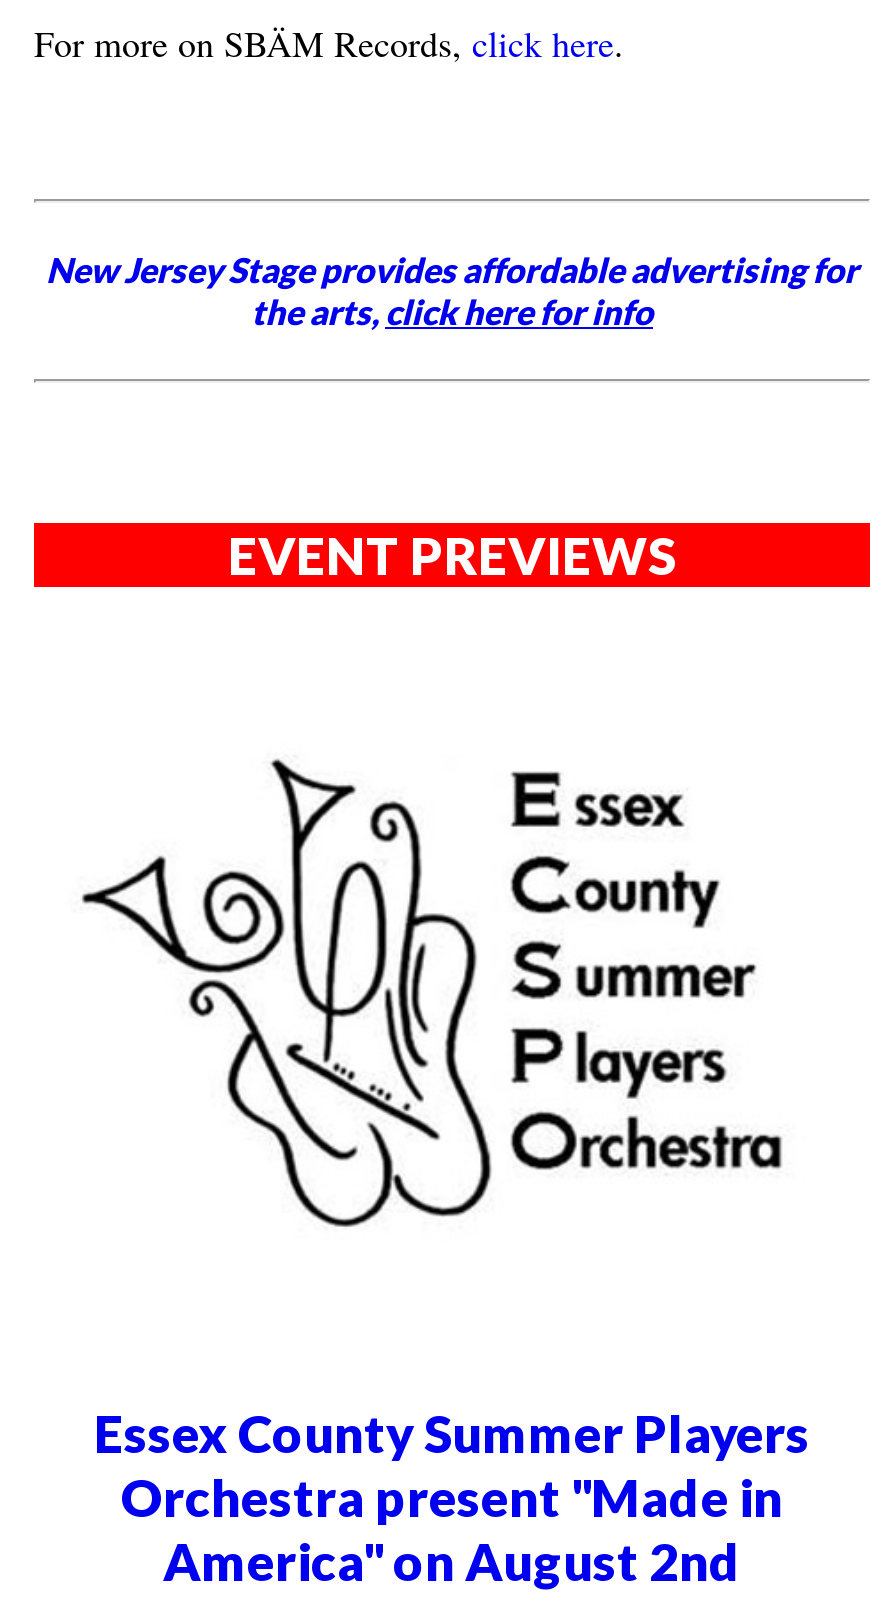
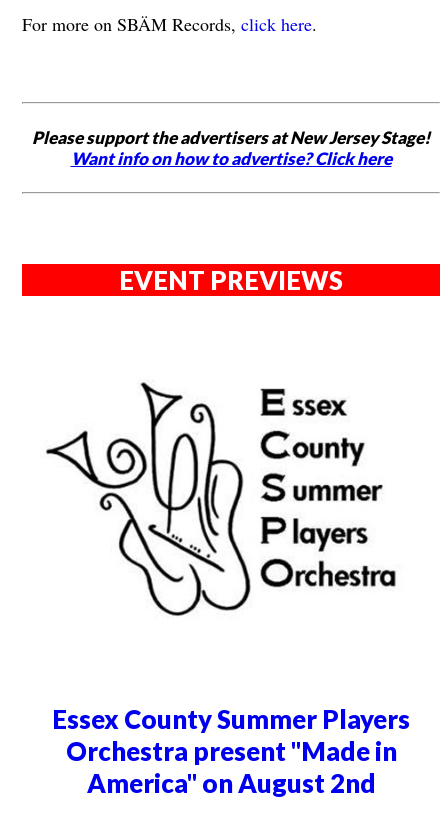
- New Jersey Stage provides affordable advertising for
- the arts, click here for info
+ Please support the advertisers at New Jersey Stage!
+ Want info on how to advertise? Click here
